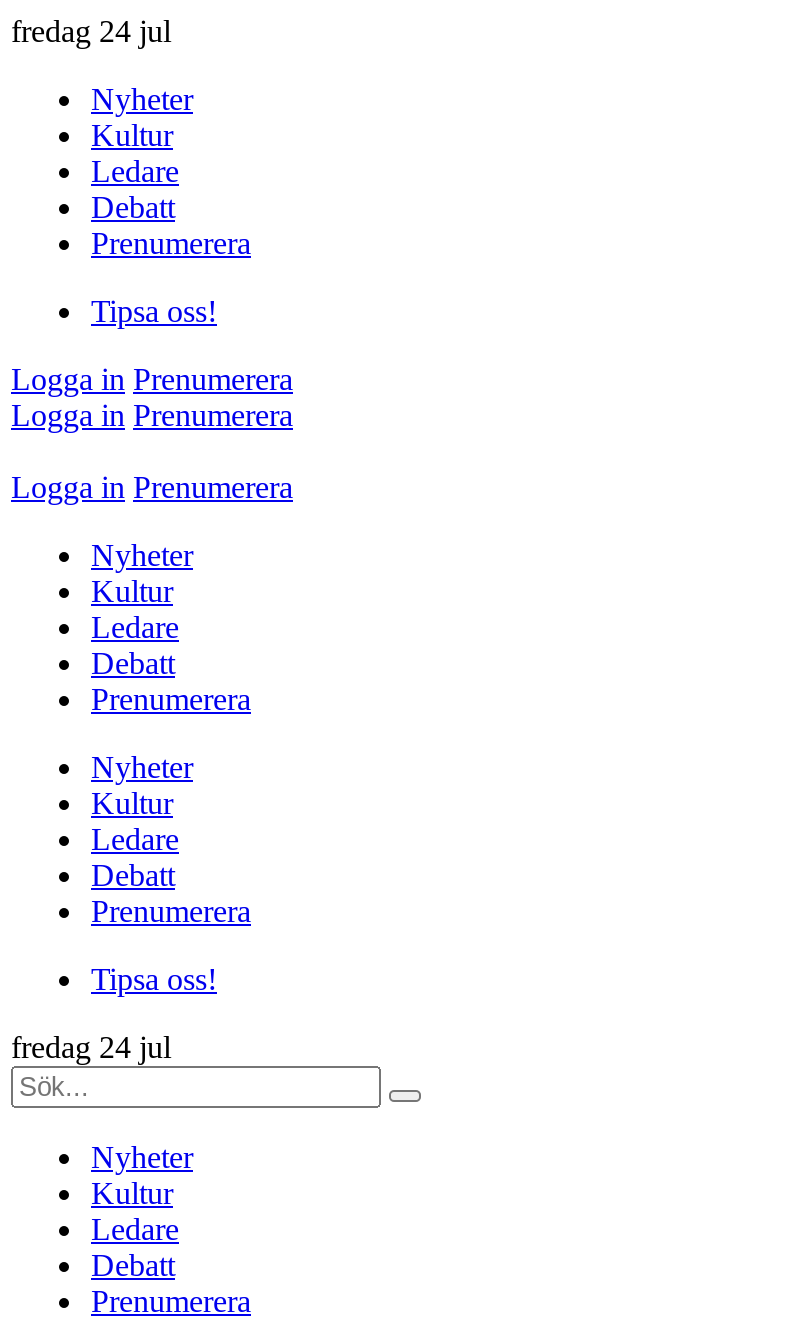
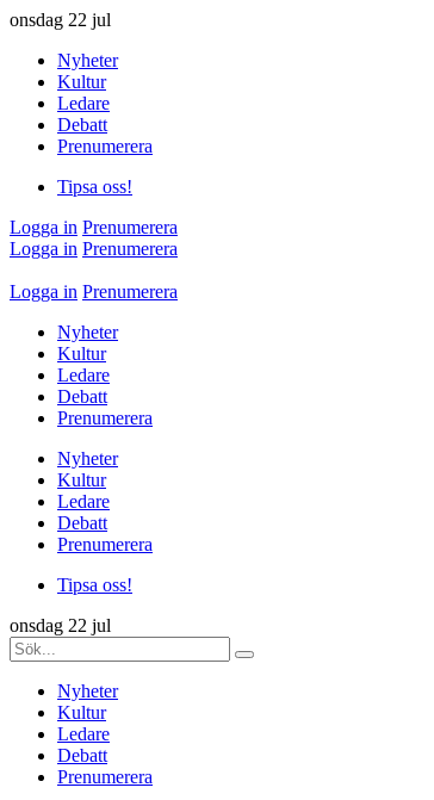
- fredag 24 jul
+ onsdag 22 jul

- fredag 24 jul
+ onsdag 22 jul
